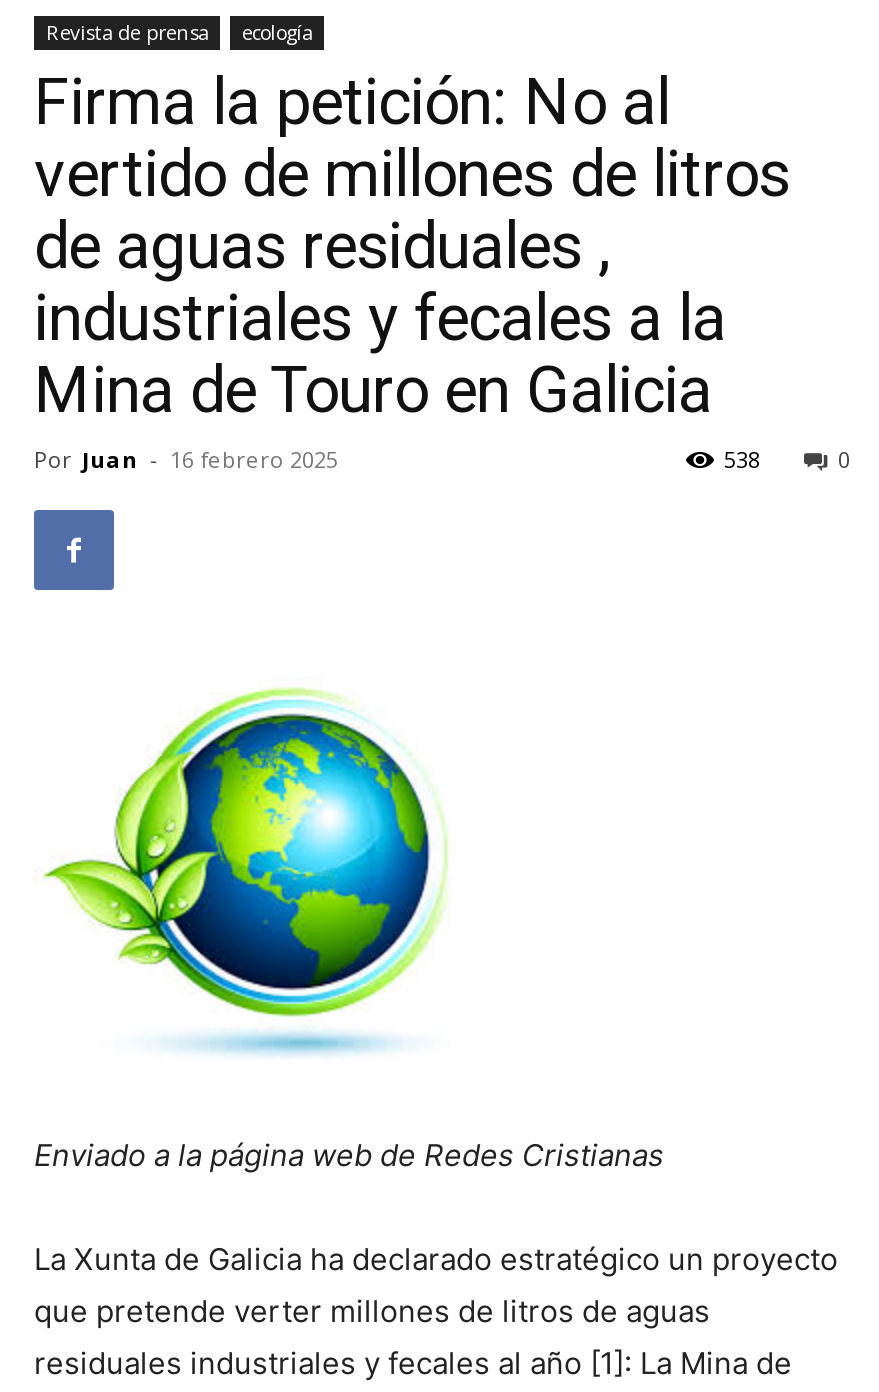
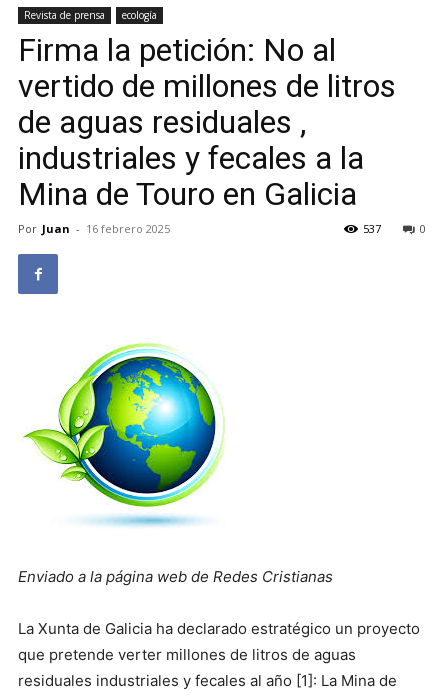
- 538
+ 537
